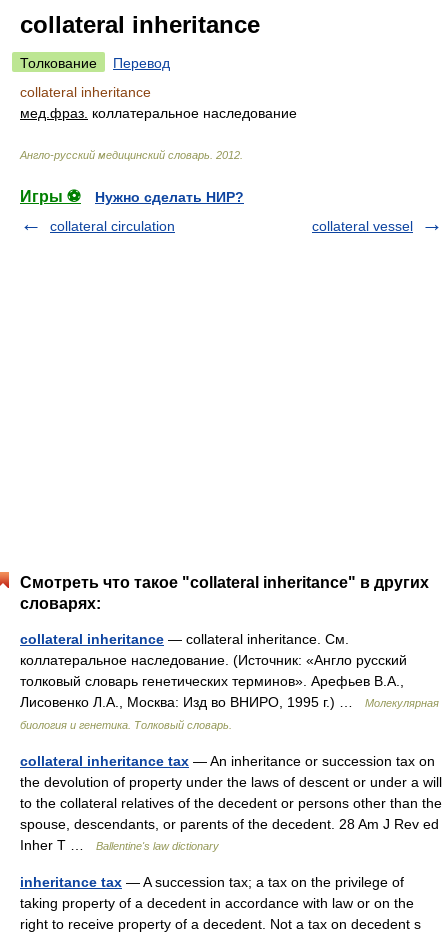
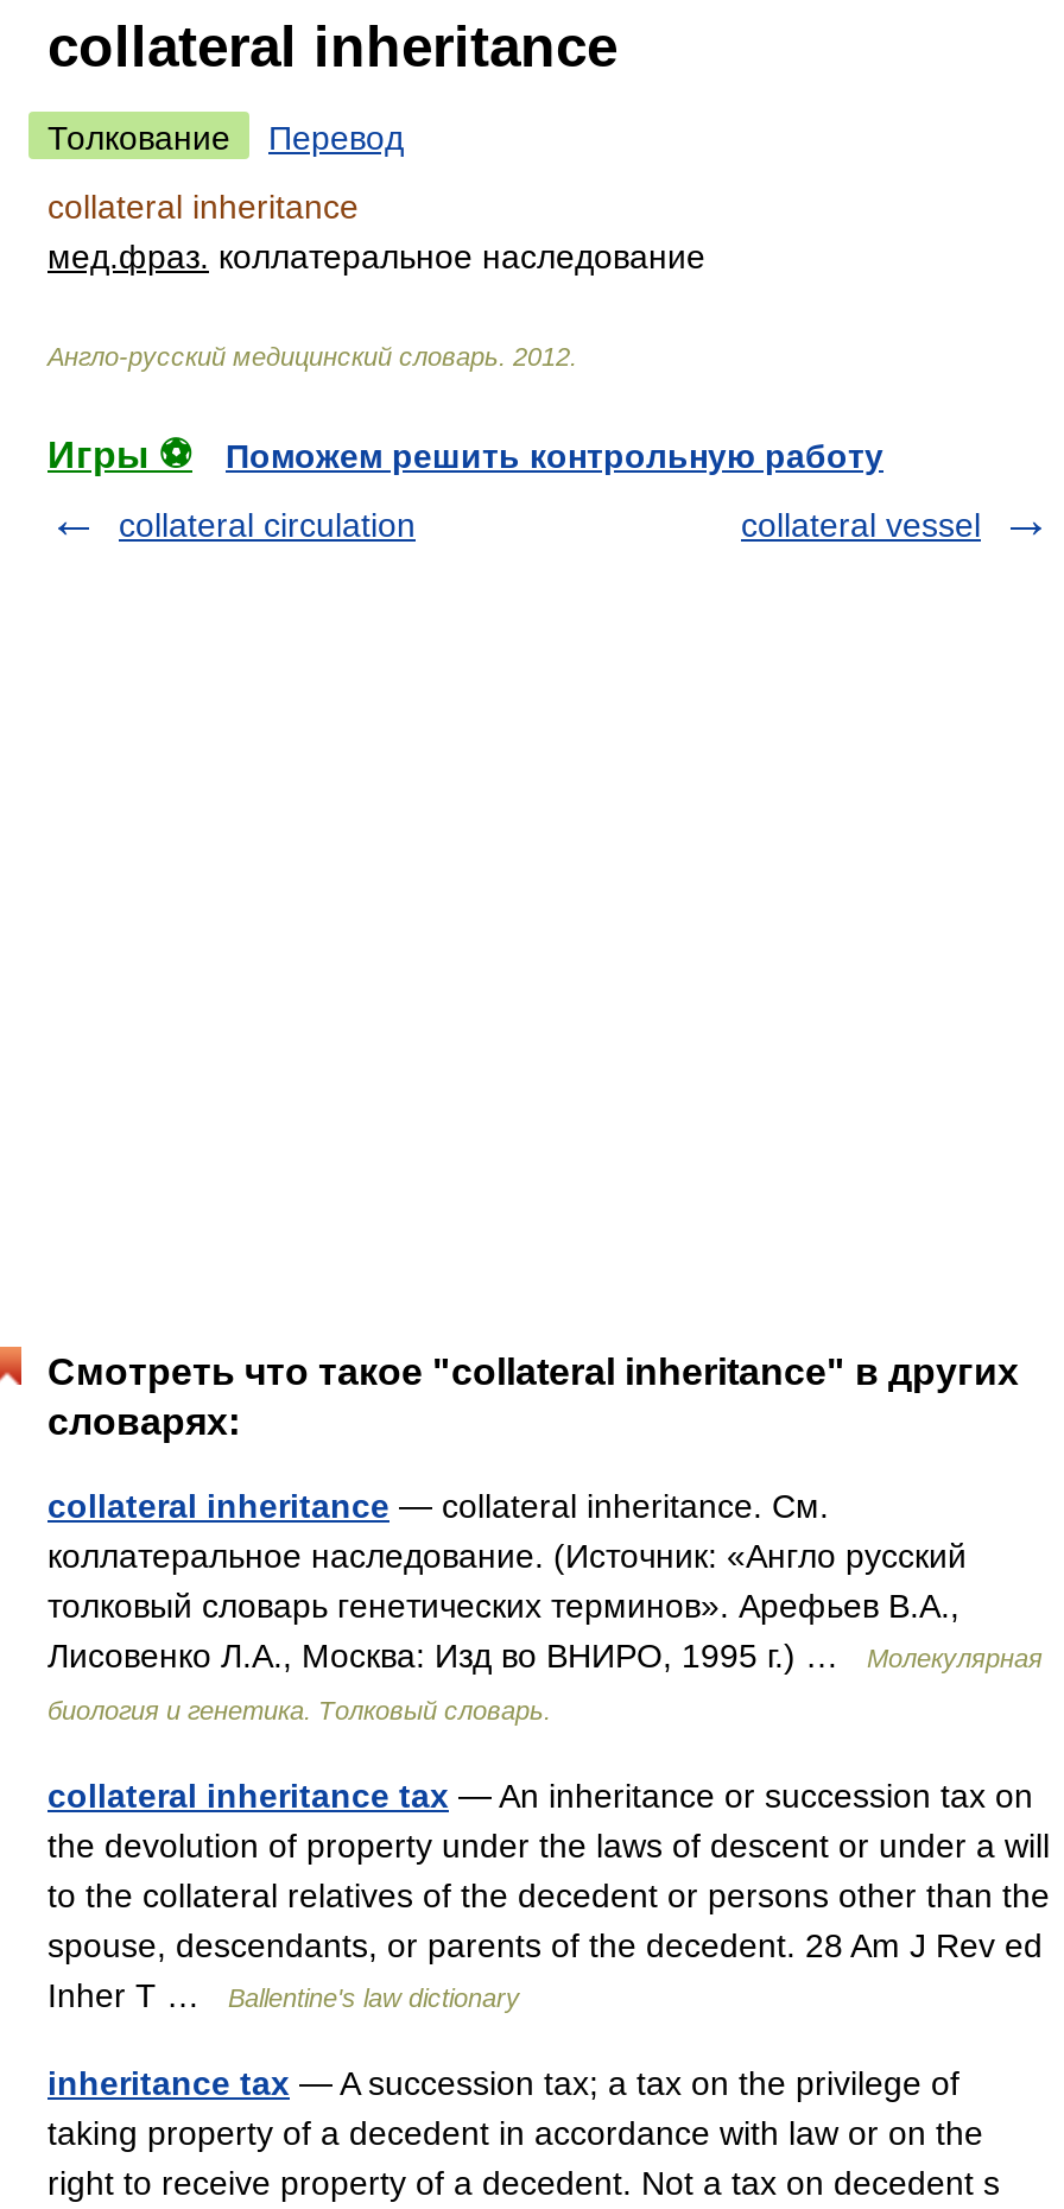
- Нужно сделать НИР?
+ Поможем решить контрольную работу
